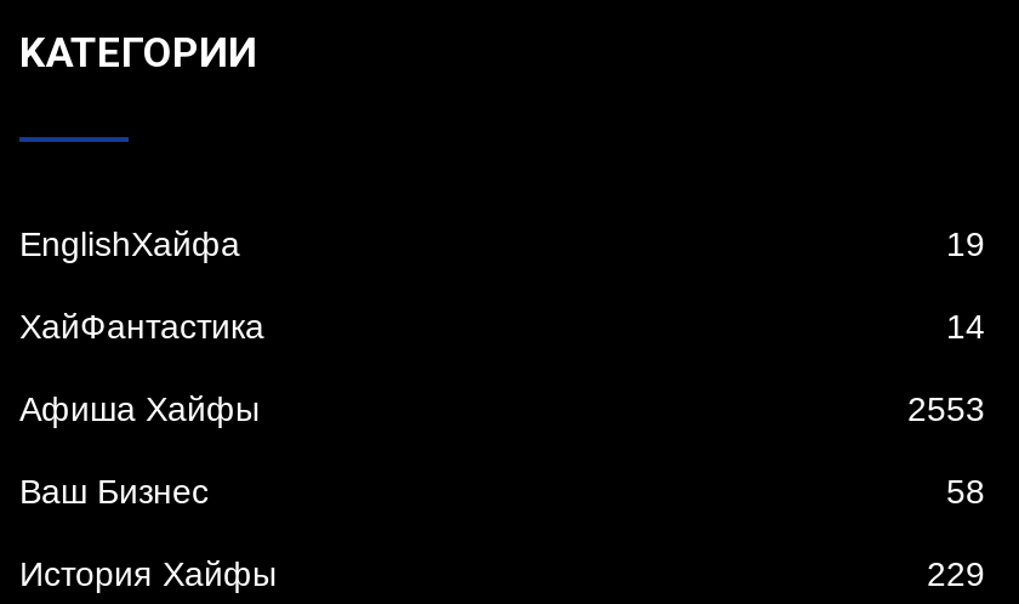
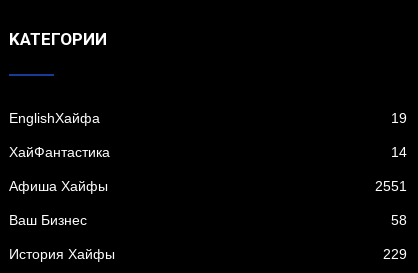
- 2553
+ 2551
